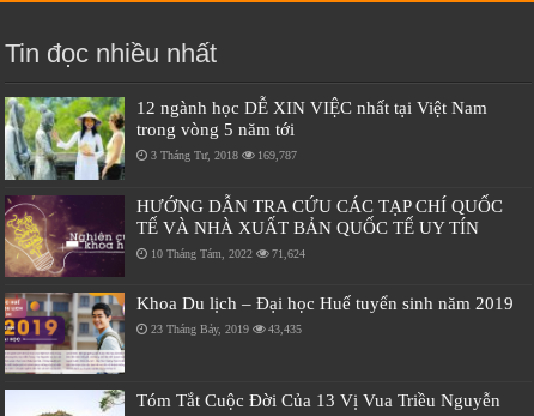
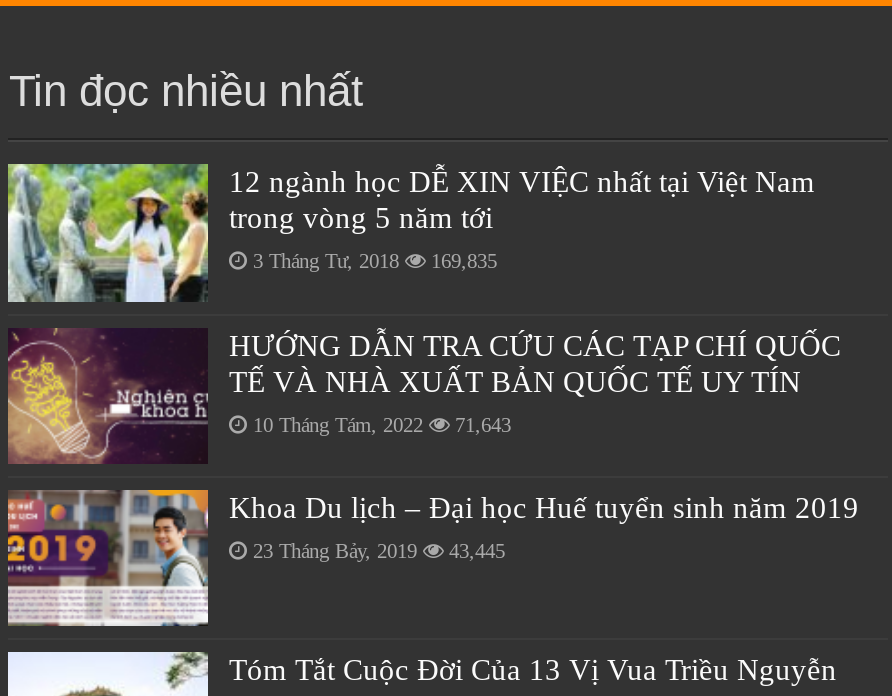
- 3 Tháng Tư, 2018 169,787
+ 3 Tháng Tư, 2018 169,835

- 10 Tháng Tám, 2022 71,624
+ 10 Tháng Tám, 2022 71,643

- 23 Tháng Bảy, 2019 43,435
+ 23 Tháng Bảy, 2019 43,445
